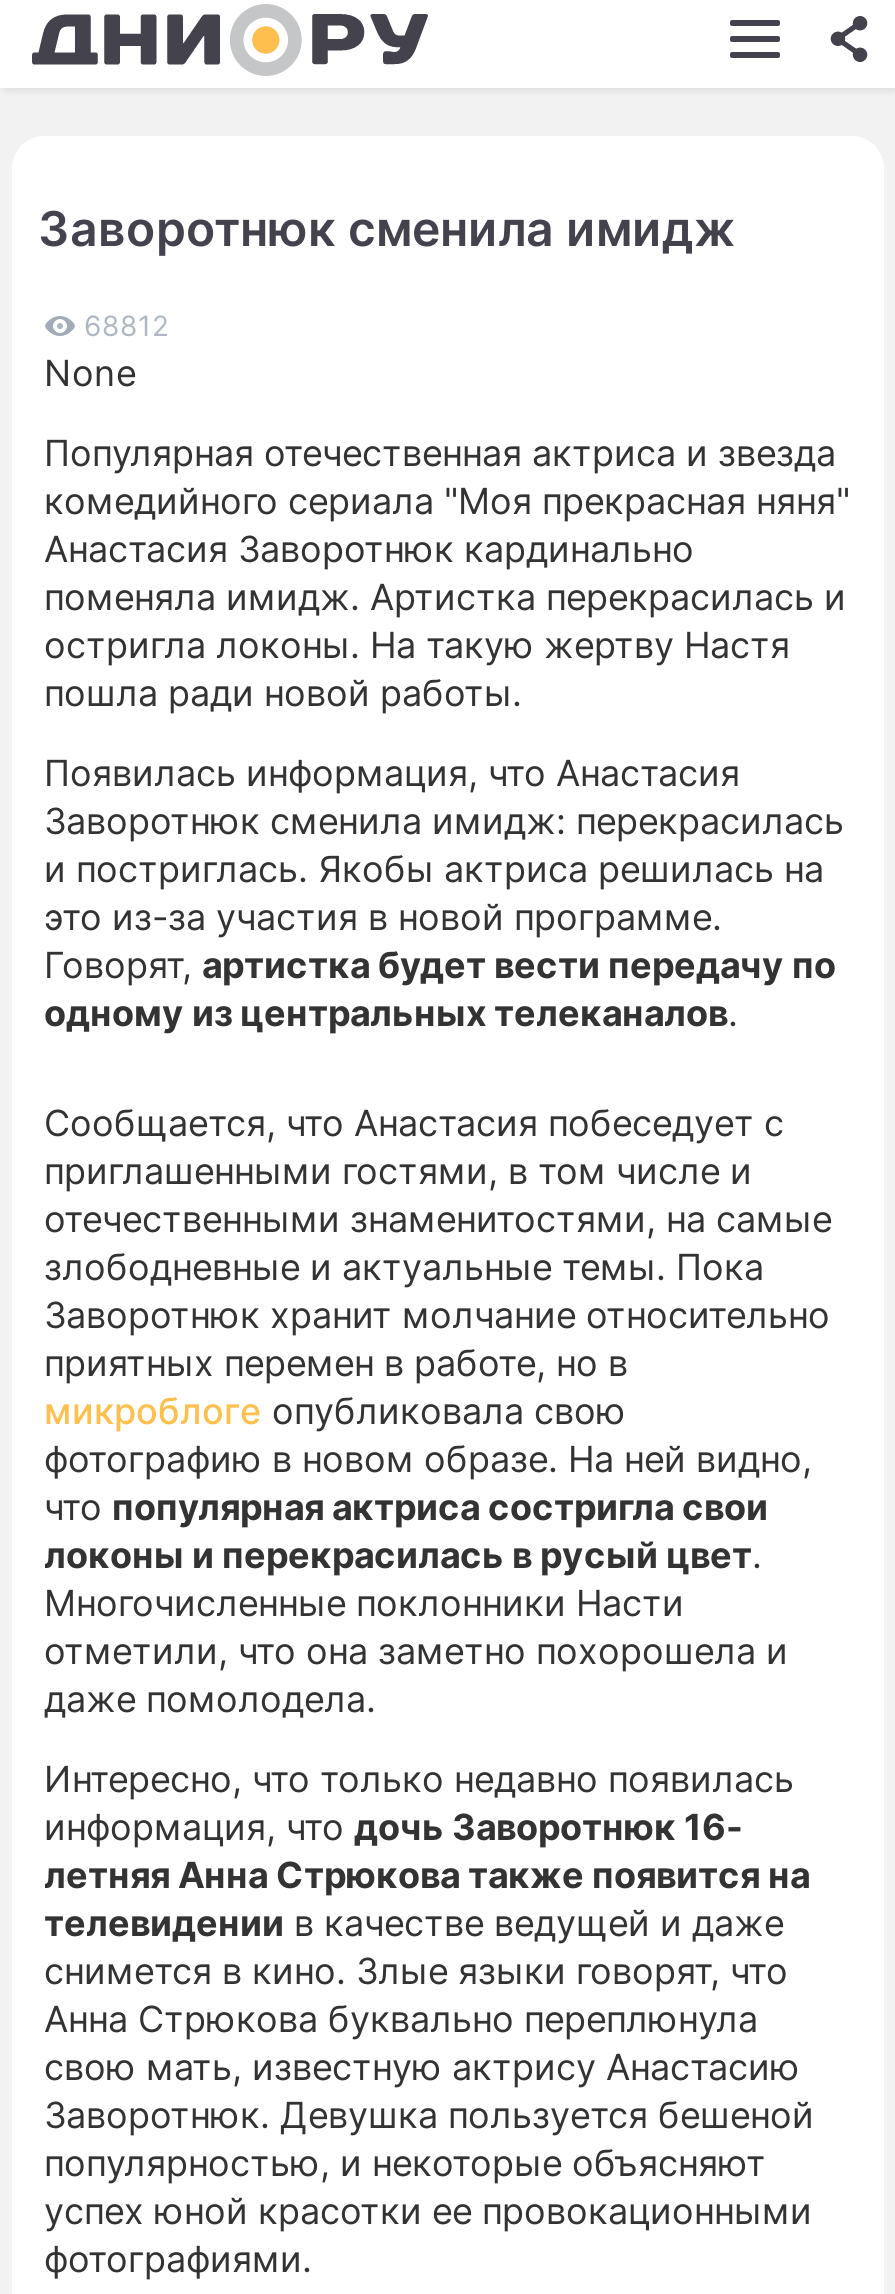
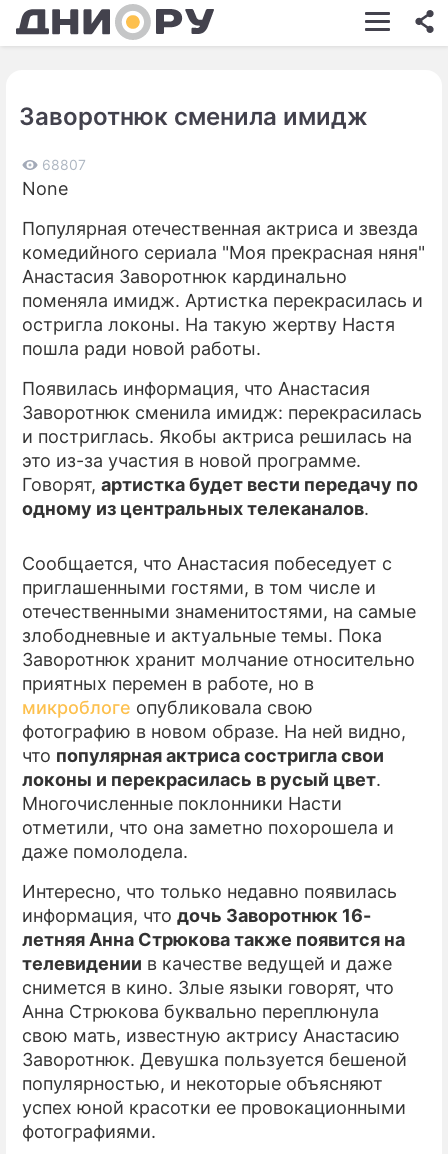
- 68812
+ 68807
